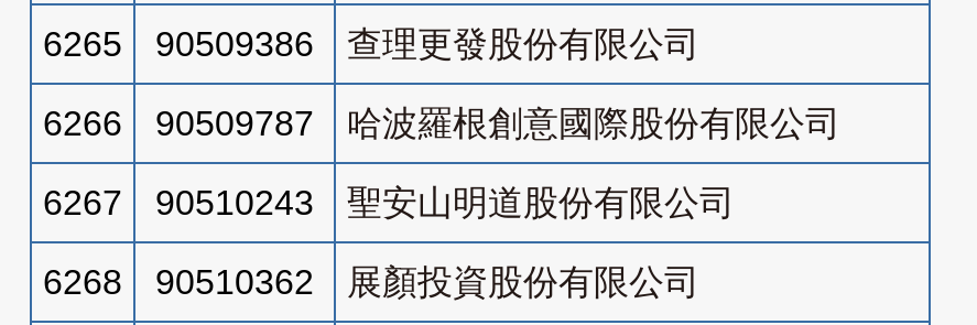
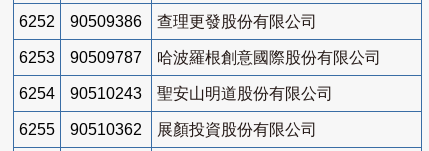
- 6265 90509386 查理更發股份有限公司
+ 6252 90509386 查理更發股份有限公司

- 6266 90509787 哈波羅根創意國際股份有限公司
+ 6253 90509787 哈波羅根創意國際股份有限公司

- 6267 90510243 聖安山明道股份有限公司
+ 6254 90510243 聖安山明道股份有限公司

- 6268 90510362 展顏投資股份有限公司
+ 6255 90510362 展顏投資股份有限公司
